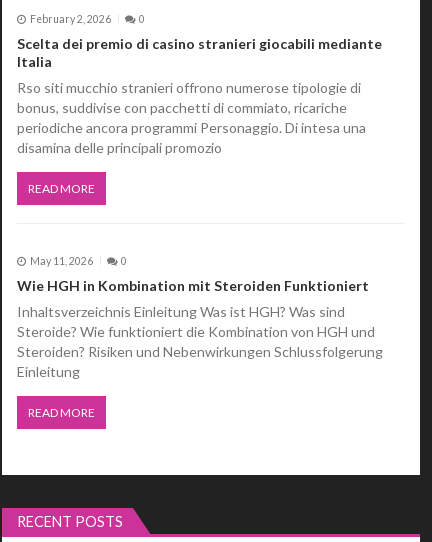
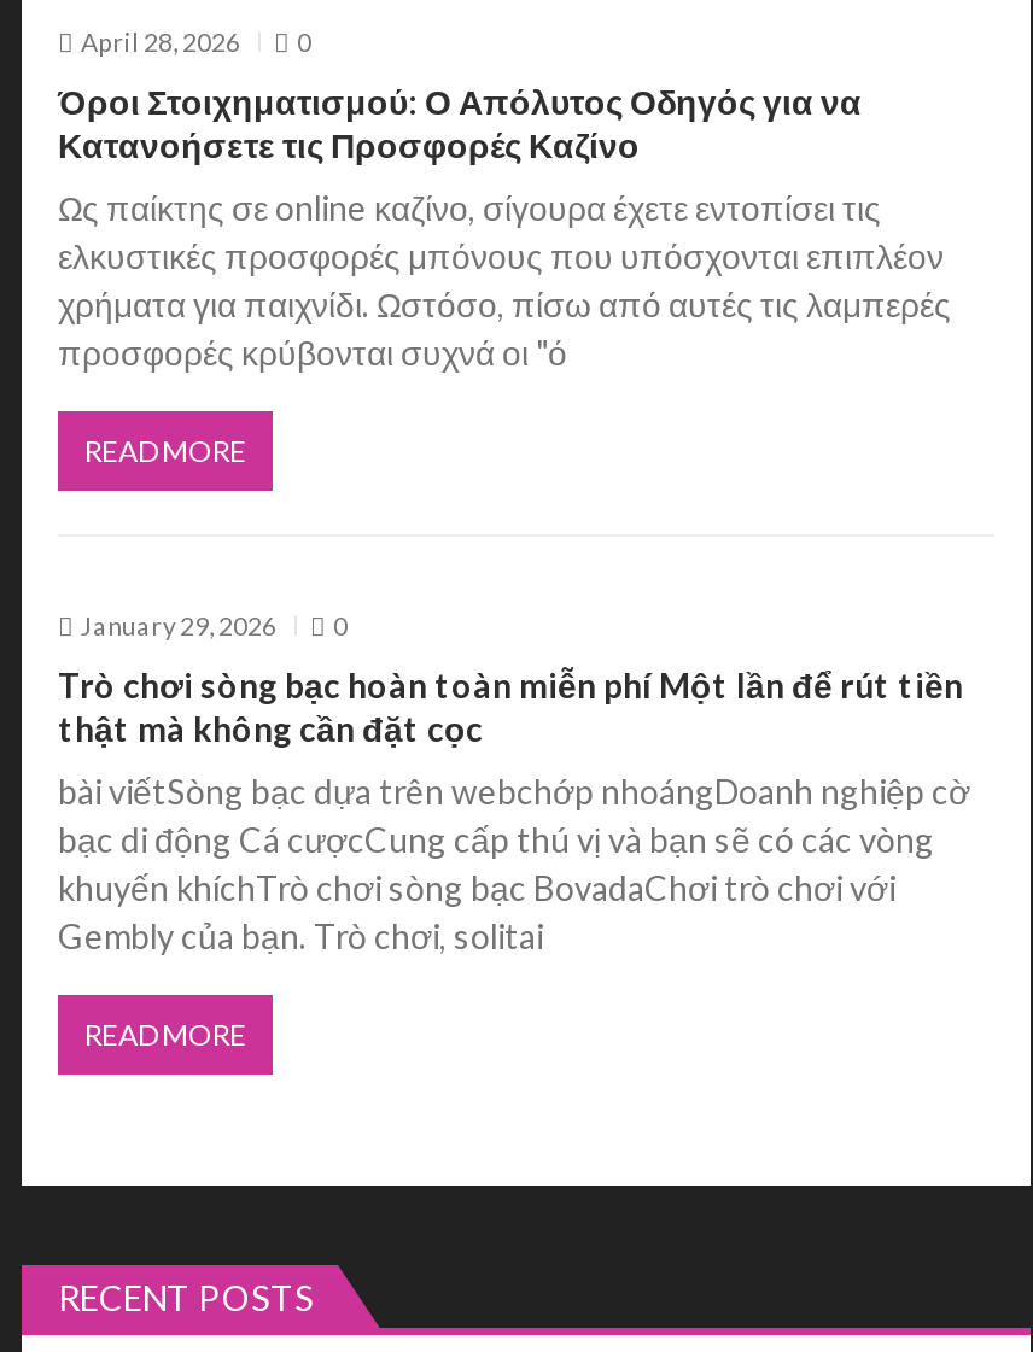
- February 2, 2026
+ April 28, 2026

- Scelta dei premio di casino stranieri giocabili mediante
- Italia
+ Όροι Στοιχηματισμού: Ο Απόλυτος Οδηγός για να
+ Κατανοήσετε τις Προσφορές Καζίνο

- Rso siti mucchio stranieri offrono numerose tipologie di
- bonus, suddivise con pacchetti di commiato, ricariche
- periodiche ancora programmi Personaggio. Di intesa una
- disamina delle principali promozio
+ Ως παίκτης σε online καζίνο, σίγουρα έχετε εντοπίσει τις
+ ελκυστικές προσφορές μπόνους που υπόσχονται επιπλέον
+ χρήματα για παιχνίδι. Ωστόσο, πίσω από αυτές τις λαμπερές
+ προσφορές κρύβονται συχνά οι "ό

- May 11, 2026
+ January 29, 2026

- Wie HGH in Kombination mit Steroiden Funktioniert
+ Trò chơi sòng bạc hoàn toàn miễn phí Một lần để rút tiền
+ thật mà không cần đặt cọc

- Inhaltsverzeichnis Einleitung Was ist HGH? Was sind
- Steroide? Wie funktioniert die Kombination von HGH und
- Steroiden? Risiken und Nebenwirkungen Schlussfolgerung
- Einleitung
+ bài viếtSòng bạc dựa trên webchớp nhoángDoanh nghiệp cờ
+ bạc di động Cá cượcCung cấp thú vị và bạn sẽ có các vòng
+ khuyến khíchTrò chơi sòng bạc BovadaChơi trò chơi với
+ Gembly của bạn. Trò chơi, solitai
